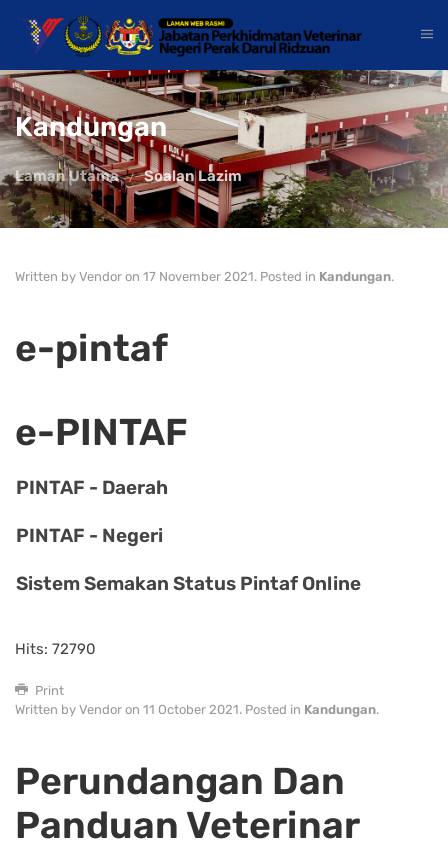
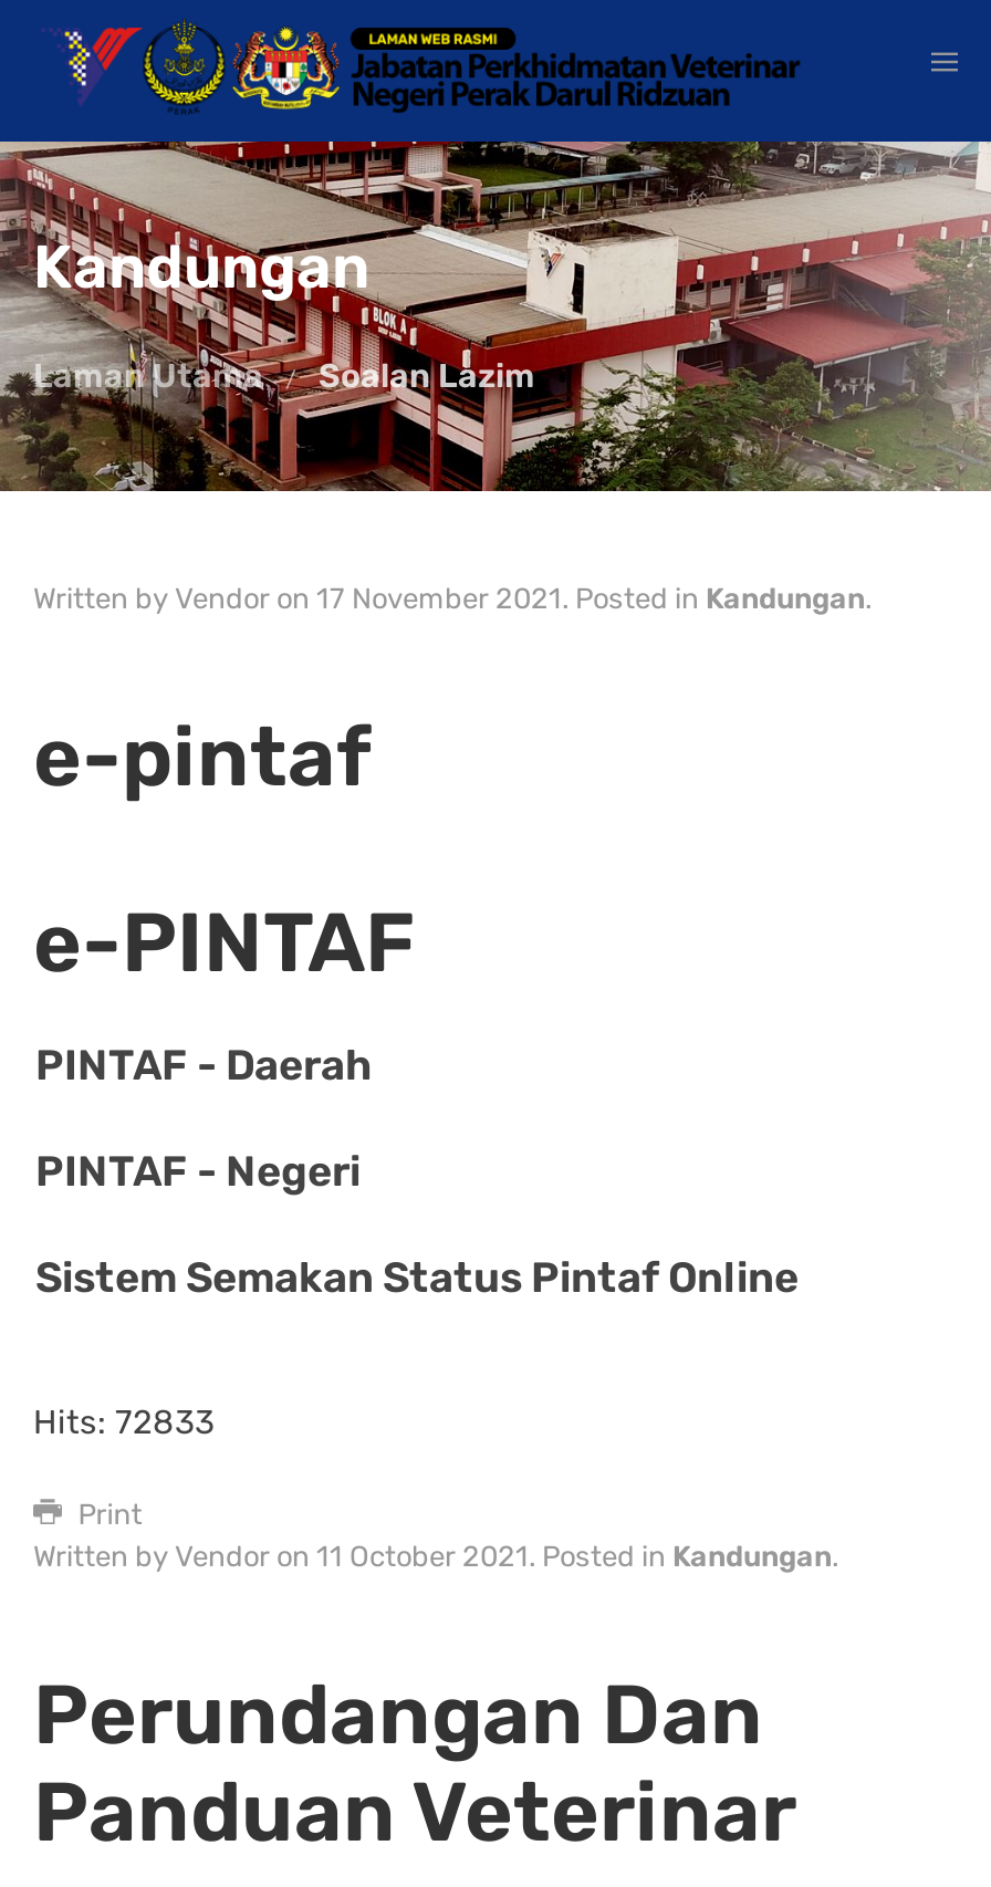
- Hits: 72790
+ Hits: 72833
